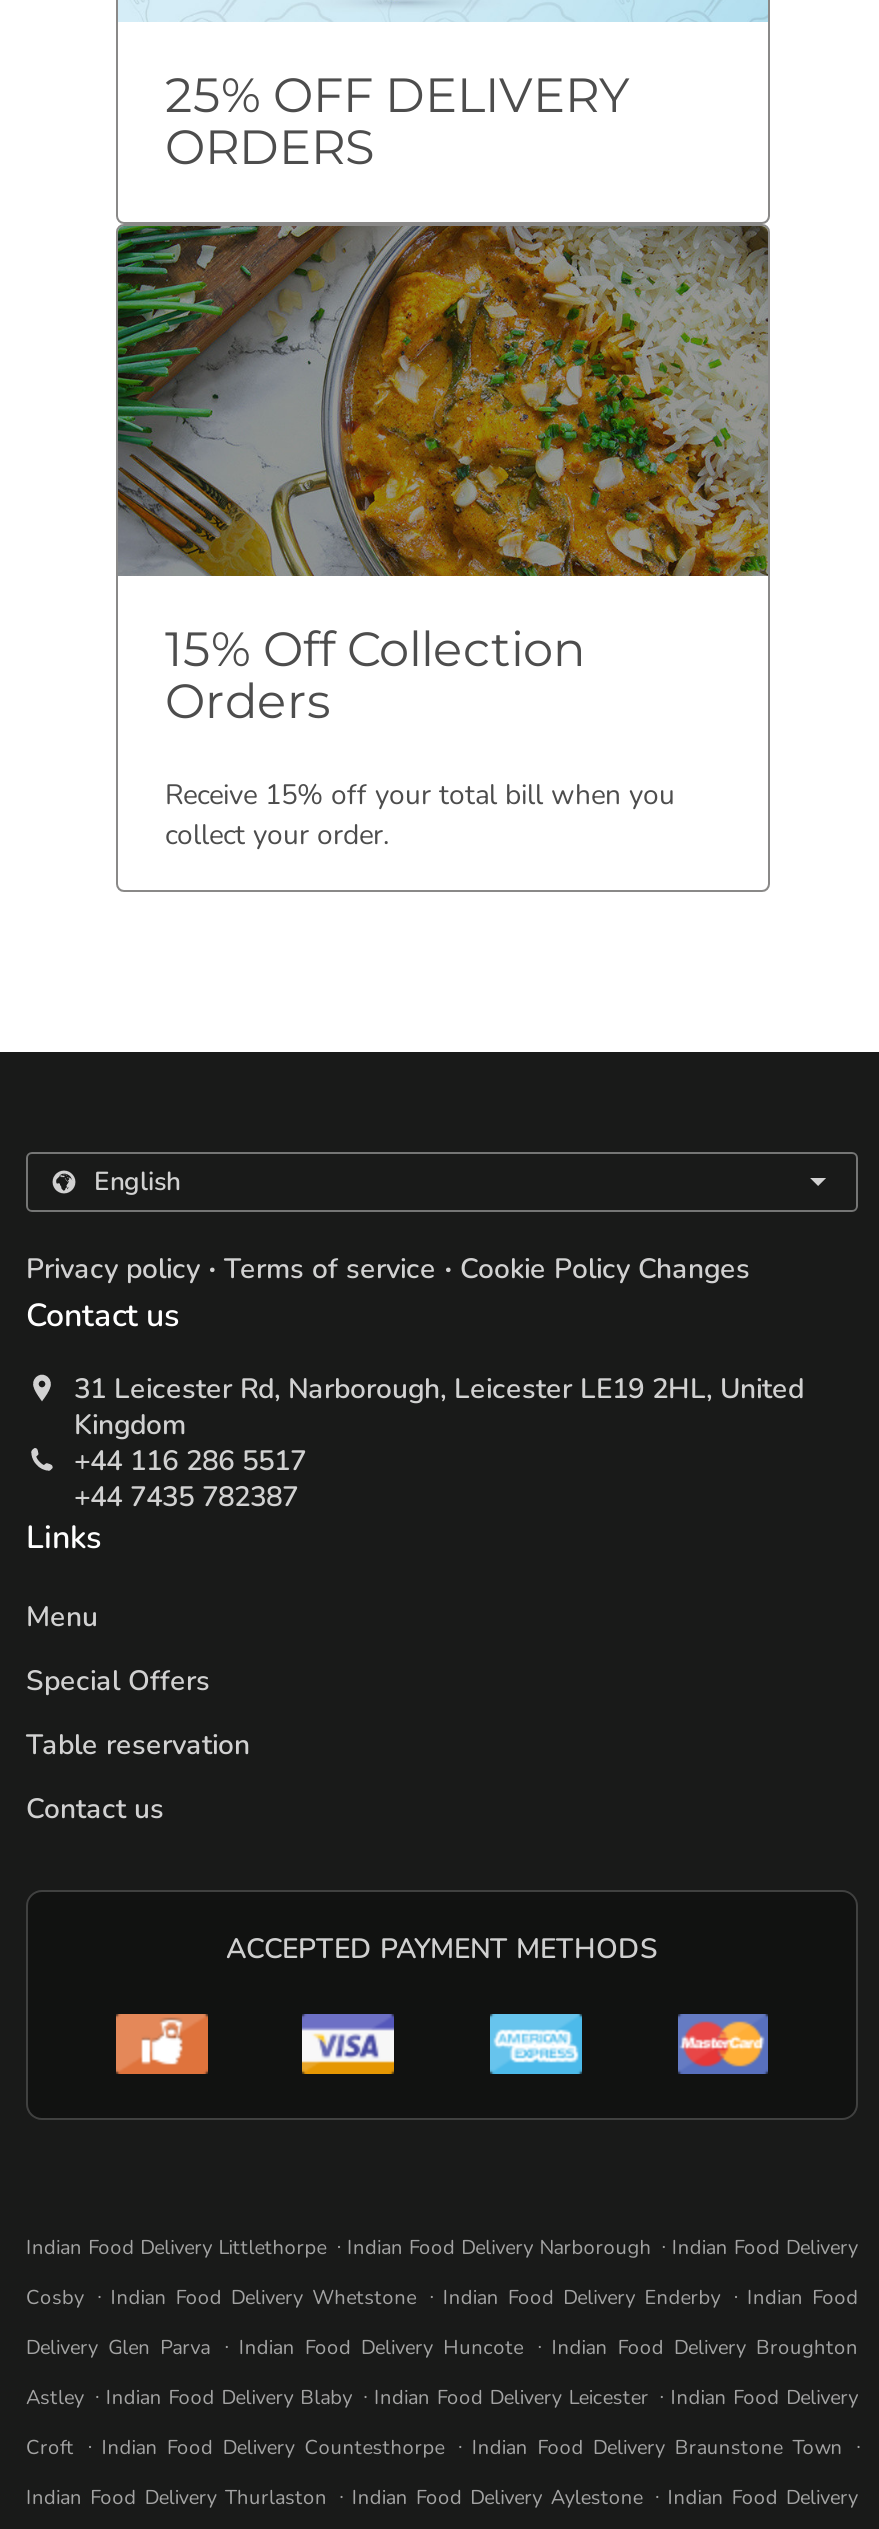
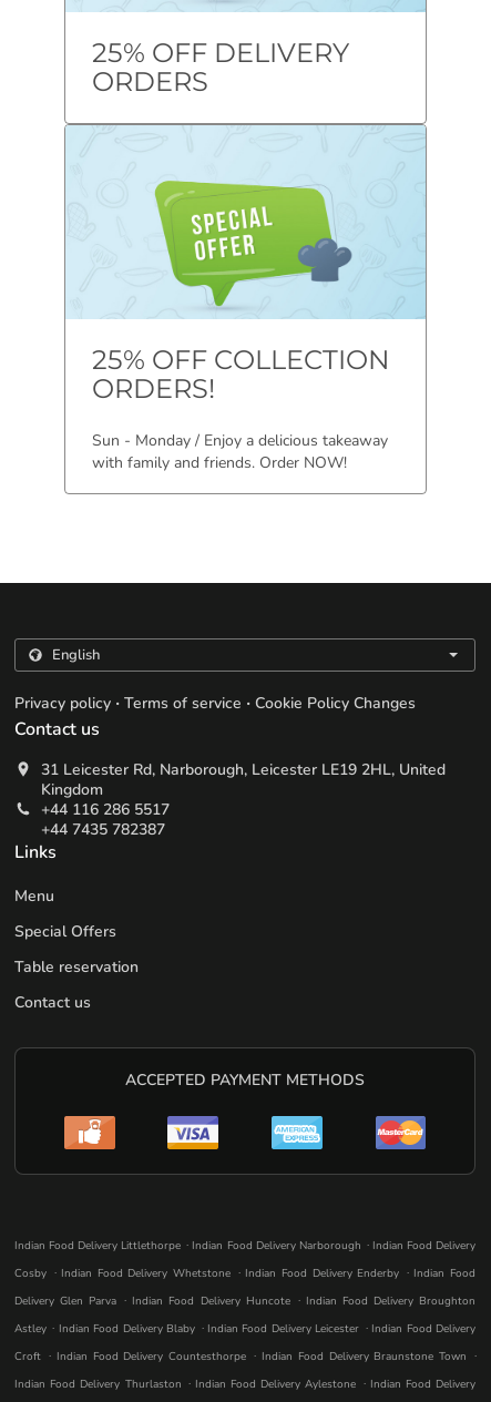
- [image]
- 15% Off Collection
- Orders
+ [image]
+ 25% OFF COLLECTION
+ ORDERS!

- Receive 15% off your total bill when you
- collect your order.
+ Sun - Monday / Enjoy a delicious takeaway
+ with family and friends. Order NOW!
